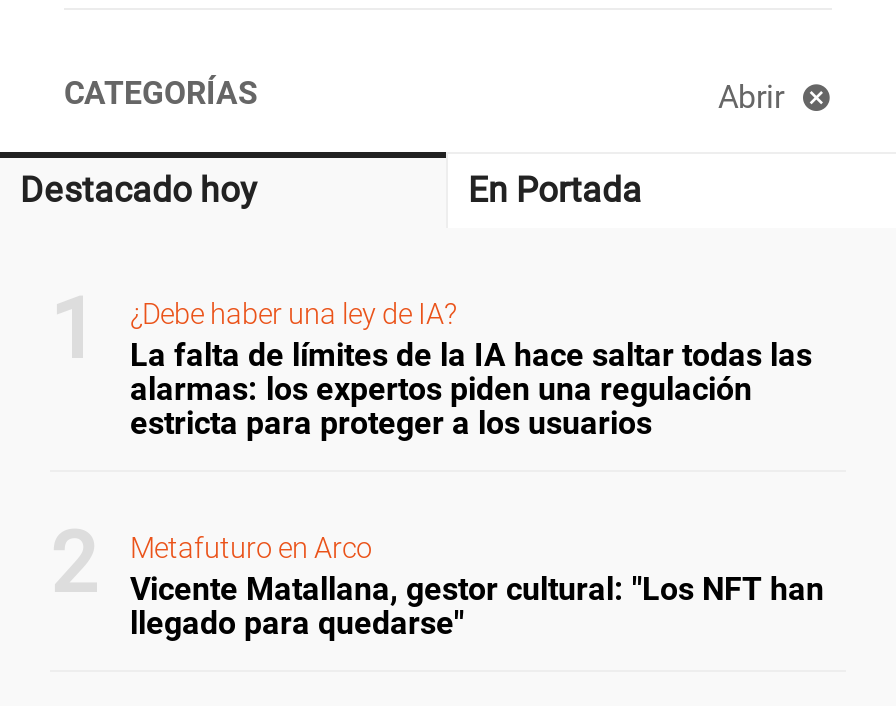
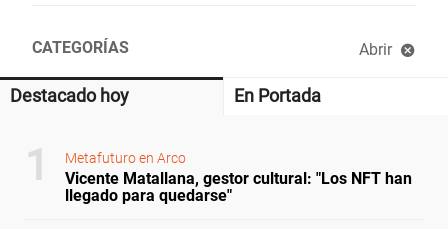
- ¿Debe haber una ley de IA?
- La falta de límites de la IA hace saltar todas las
- alarmas: los expertos piden una regulación
- estricta para proteger a los usuarios
